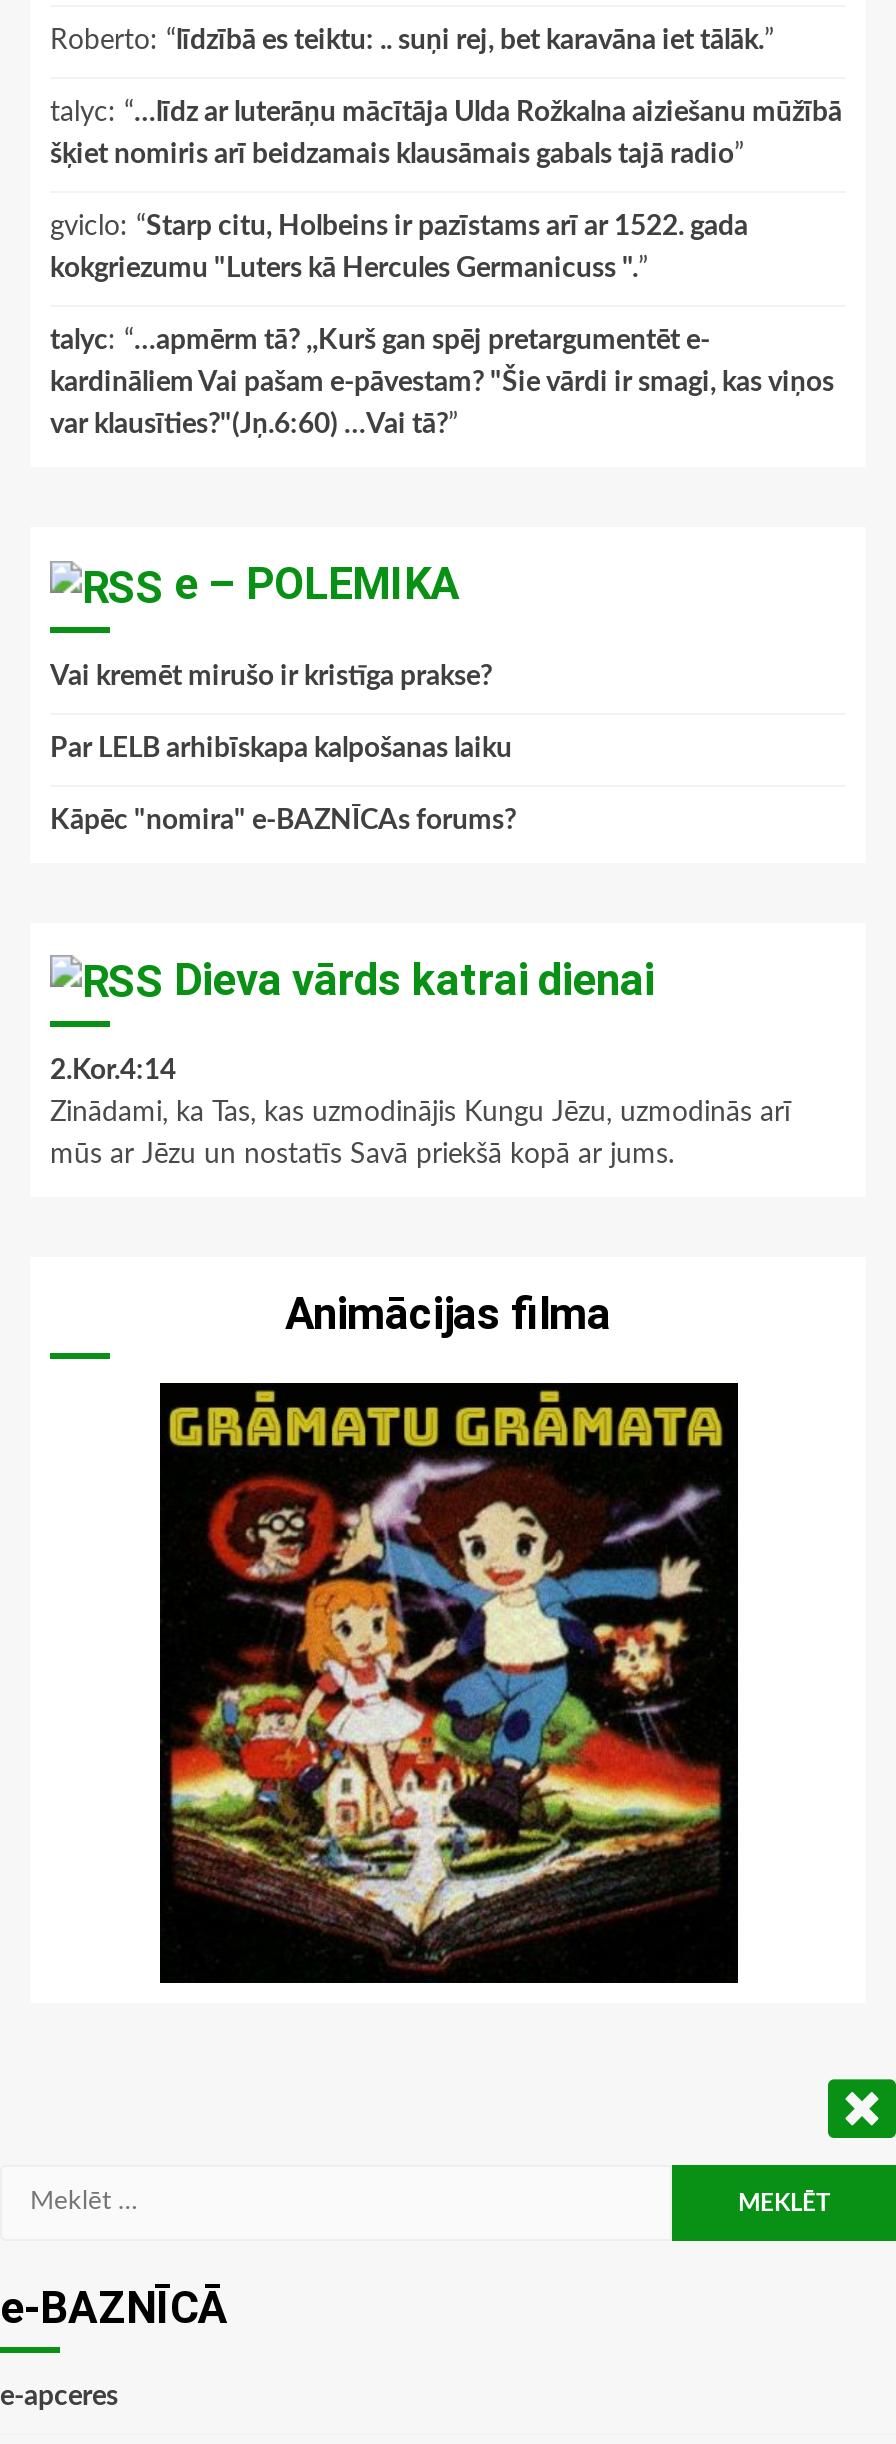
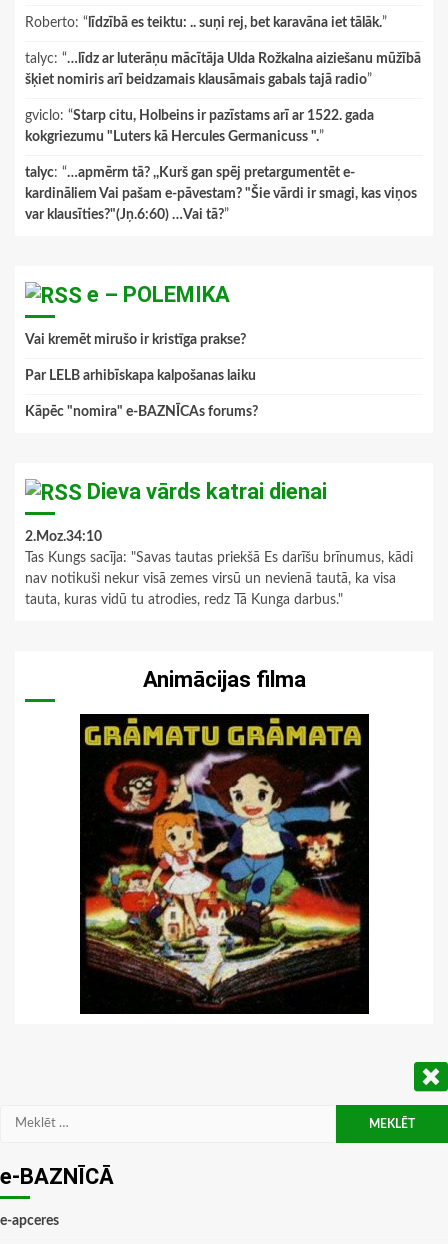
- 2.Kor.4:14
- Zinādami, ka Tas, kas uzmodinājis Kungu Jēzu, uzmodinās arī
- mūs ar Jēzu un nostatīs Savā priekšā kopā ar jums.
+ 2.Moz.34:10
+ Tas Kungs sacīja: "Savas tautas priekšā Es darīšu brīnumus, kādi
+ nav notikuši nekur visā zemes virsū un nevienā tautā, ka visa
+ tauta, kuras vidū tu atrodies, redz Tā Kunga darbus."
